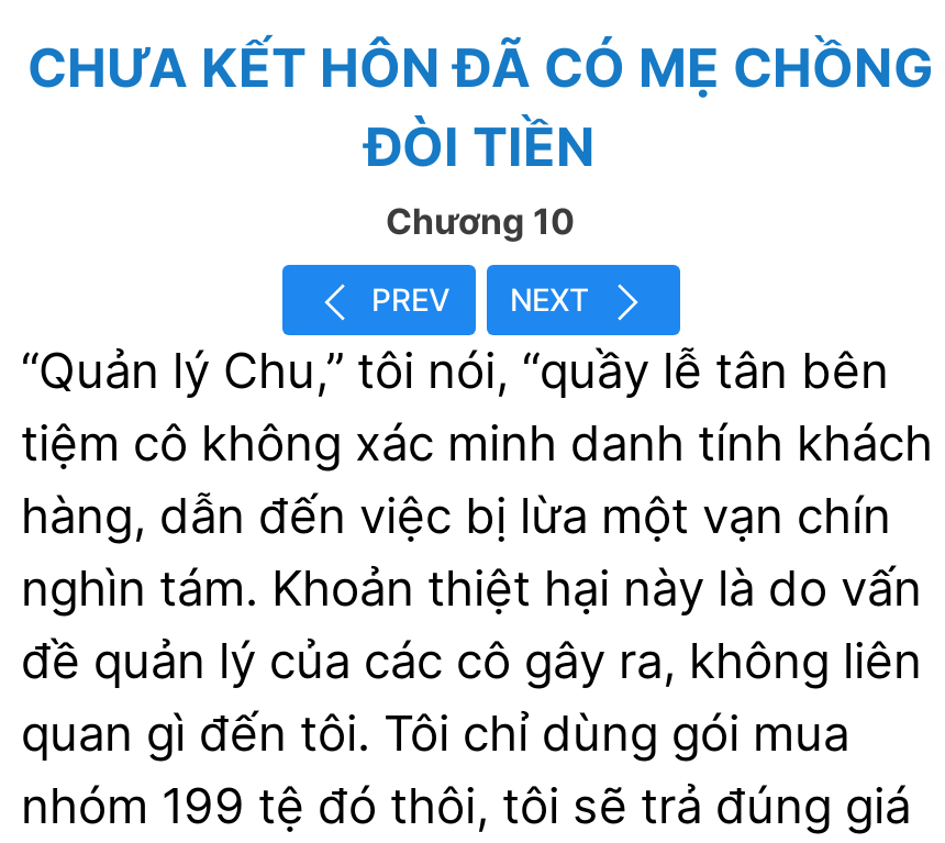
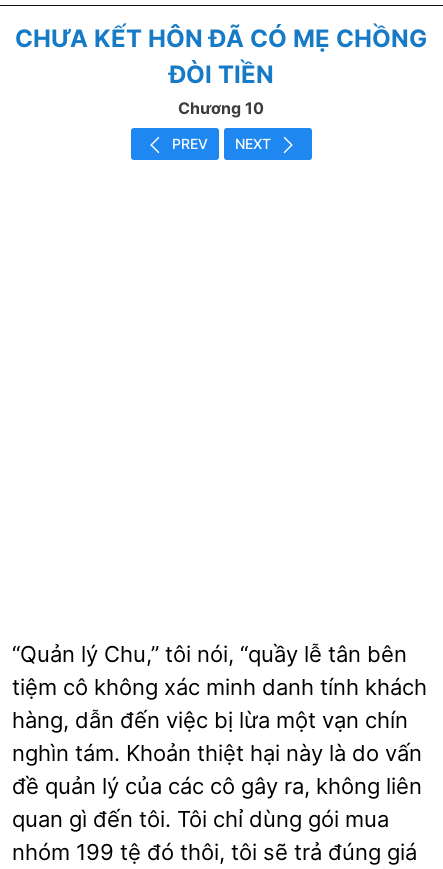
- “Quản lý Chu,” tôi nói, “quầy lễ tân bên
+ “Quản
+ Chu,” tôi nói, “quầy lễ tân

- hàng, dẫn đến việc bị lừa
- vạn chín
- nghìn tám. Khoản thiệt
- này là do vấn
+ hàng, dẫn đến việc bị lừa một vạn chín
+ nghìn tám. Khoản thiệt hại này là do vấn
